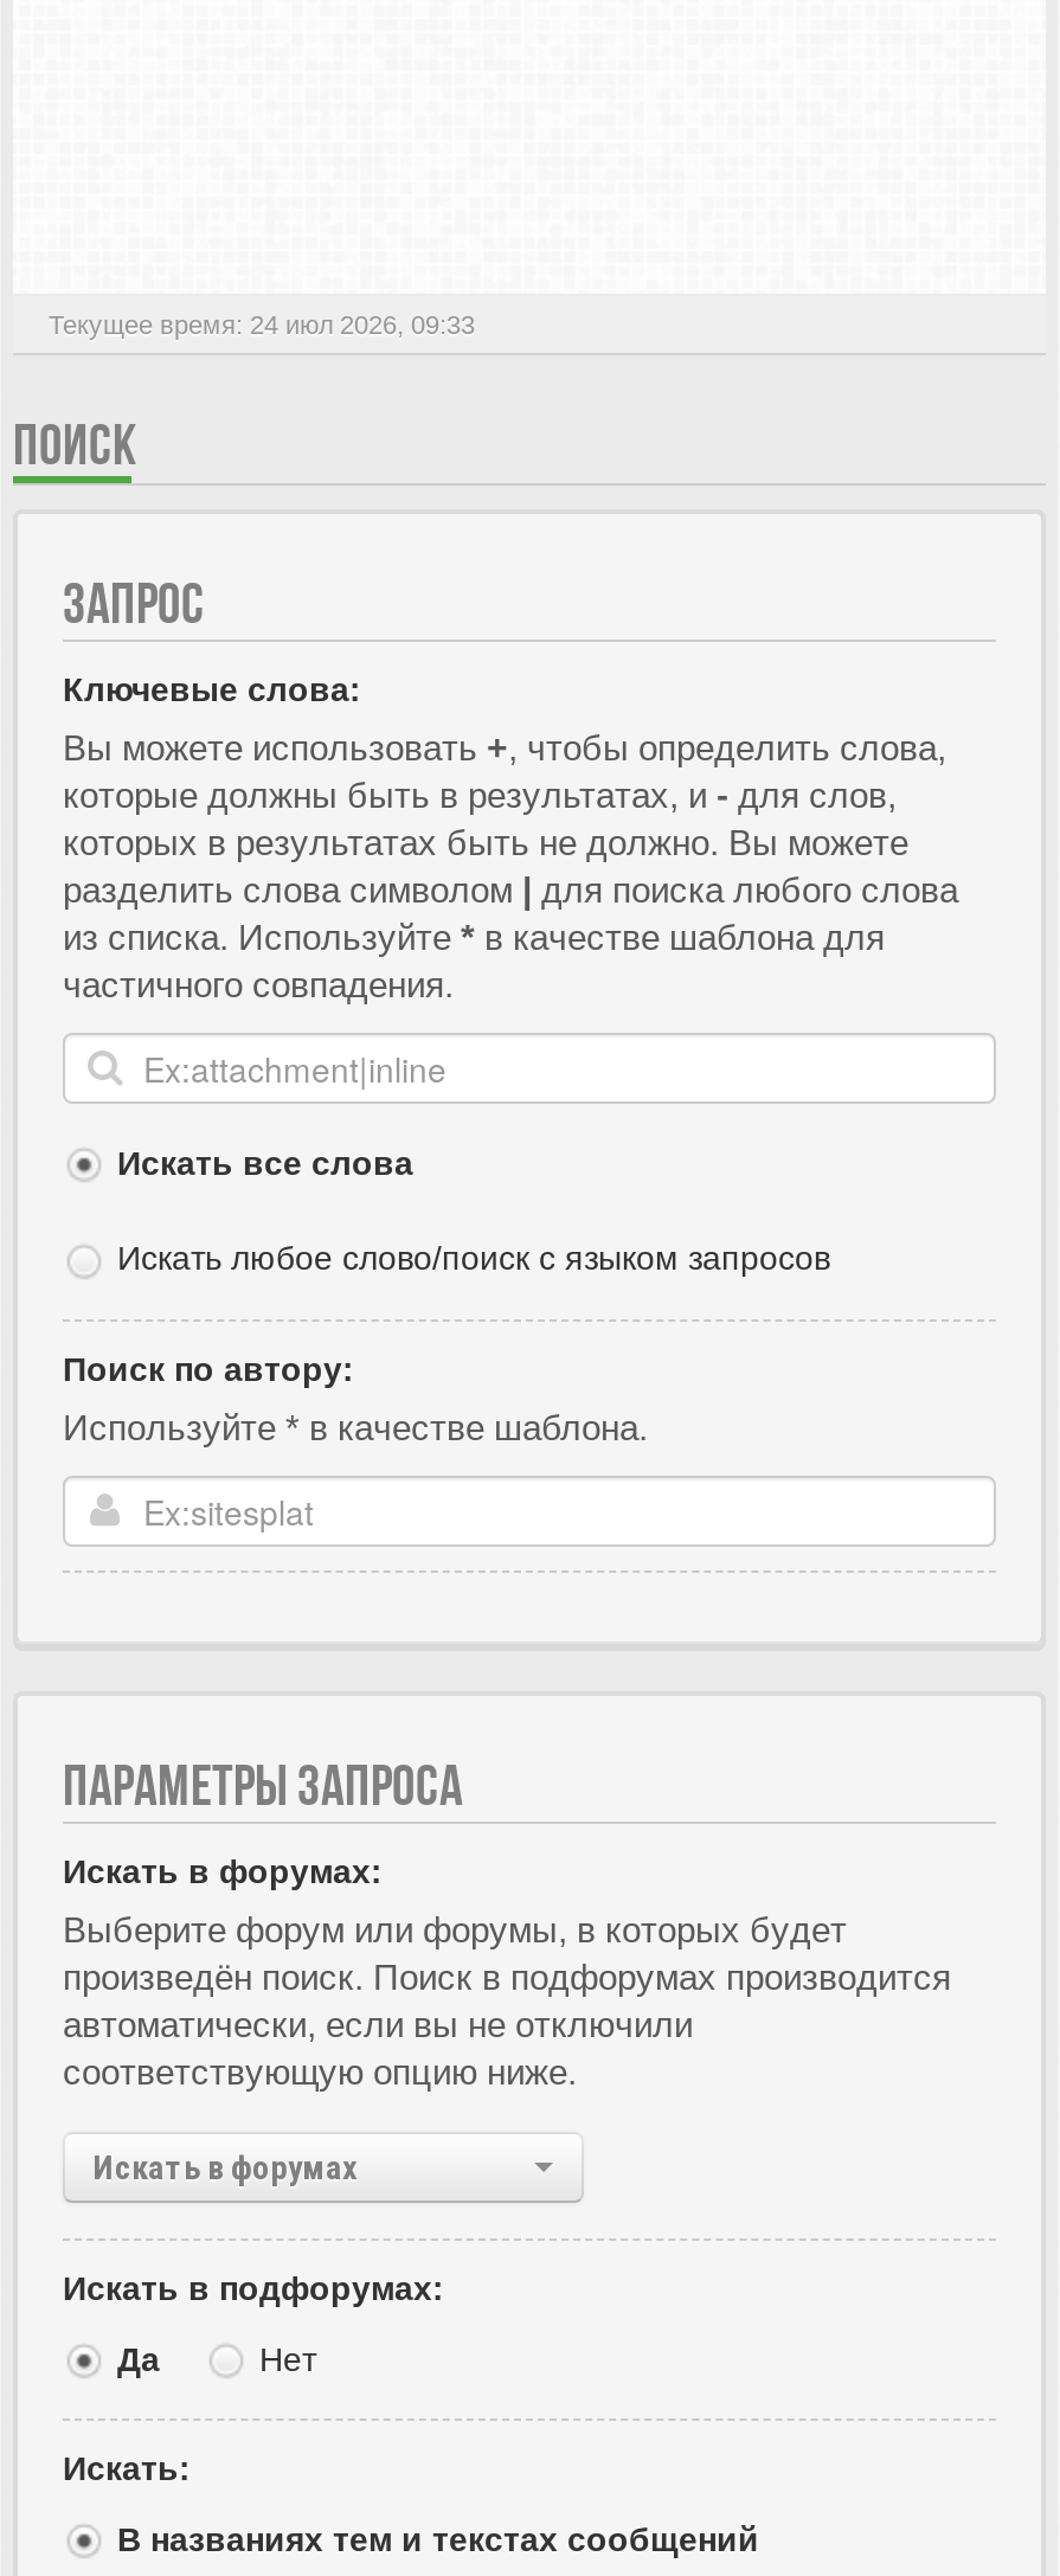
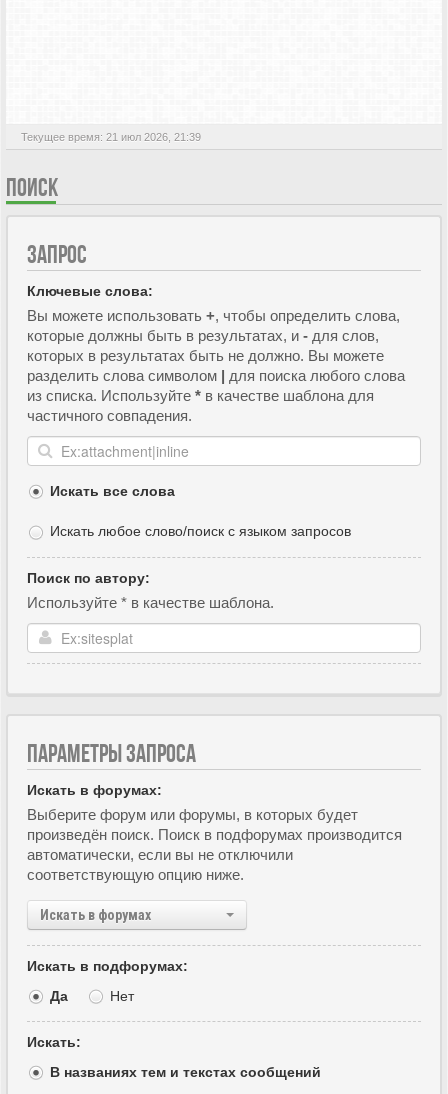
- Текущее время: 24 июл 2026, 09:33
+ Текущее время: 21 июл 2026, 21:39
